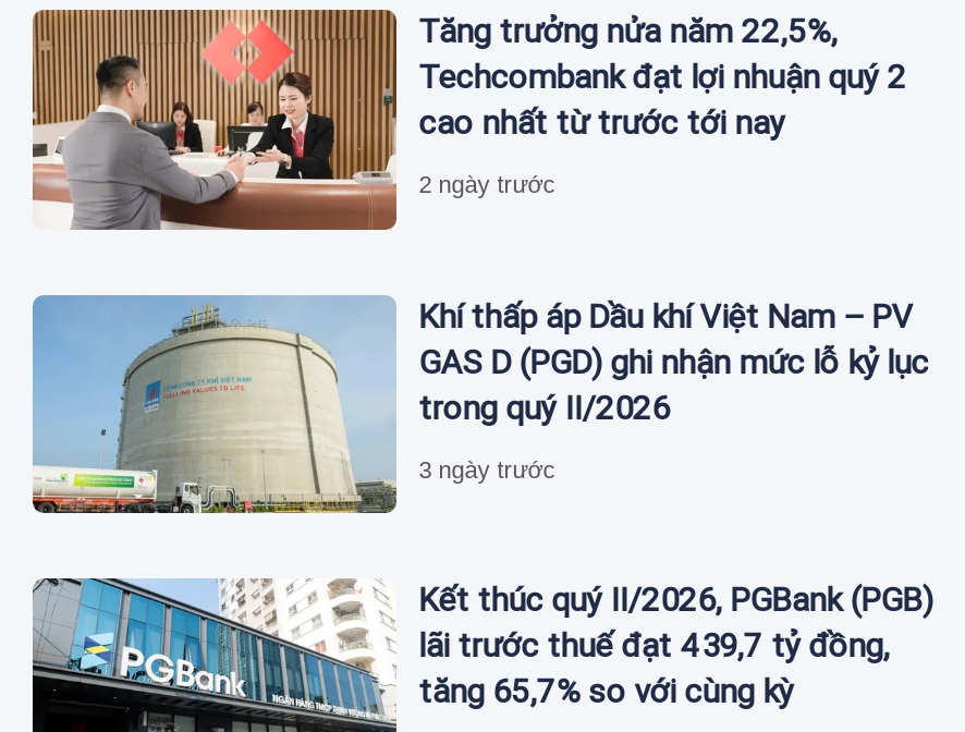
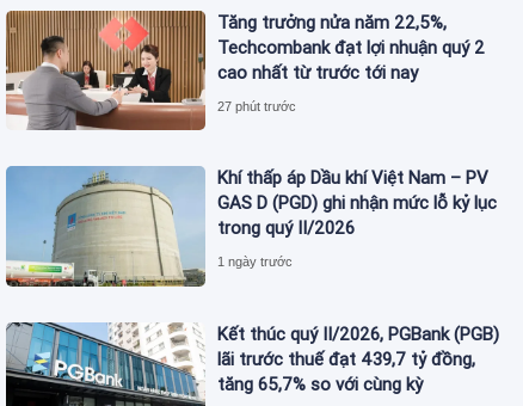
- 2 ngày trước
+ 27 phút trước

- 3 ngày trước
+ 1 ngày trước
